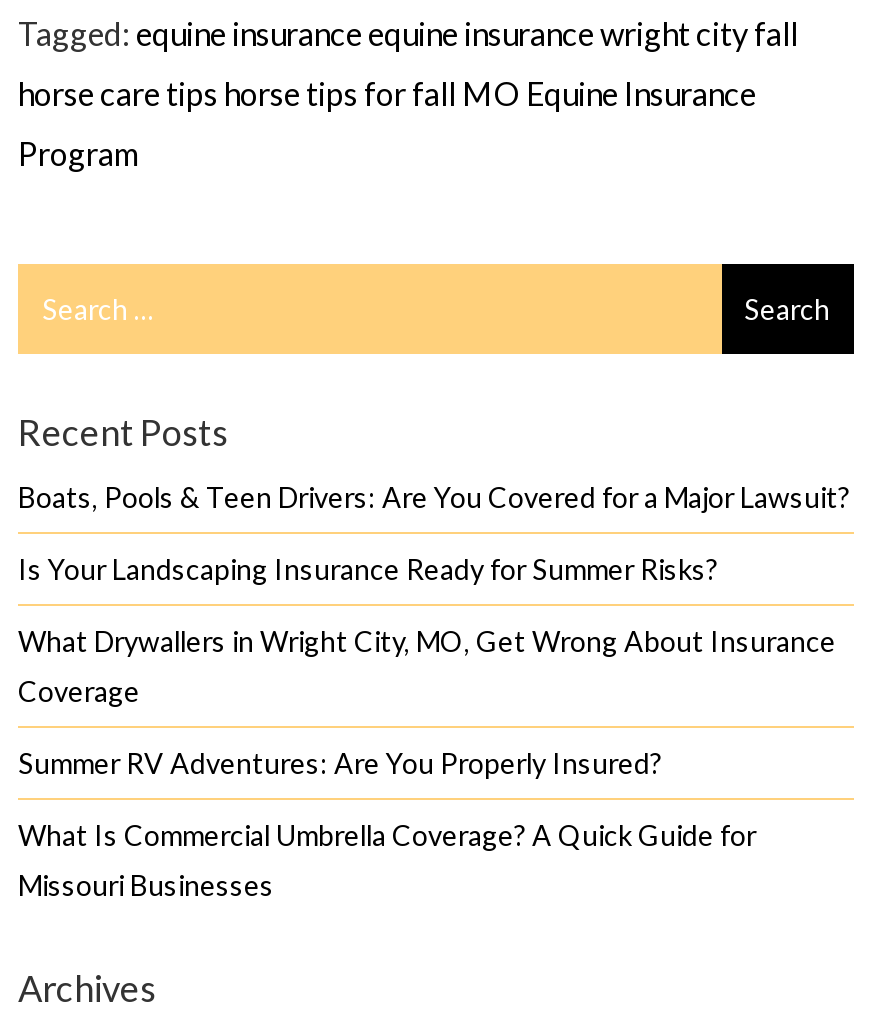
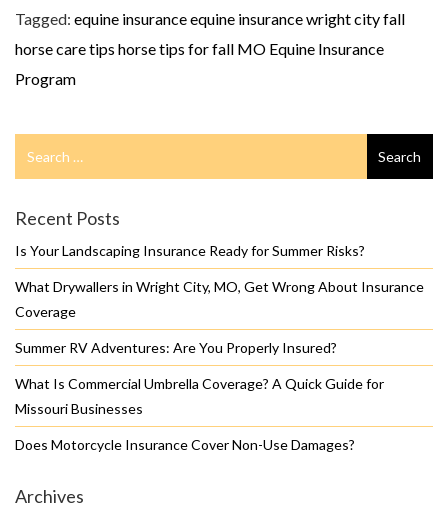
- Boats, Pools & Teen Drivers: Are You Covered for a Major Lawsuit?

moved up: Is Your Landscaping Insurance Ready for Summer Risks? | What Drywallers in Wright City, MO, Get Wrong About Insurance | Coverage | Summer RV Adventures: Are You Properly Insured? | What Is Commercial Umbrella Coverage? A Quick Guide for | Missouri Businesses

+ Does Motorcycle Insurance Cover Non-Use Damages?
